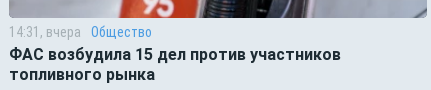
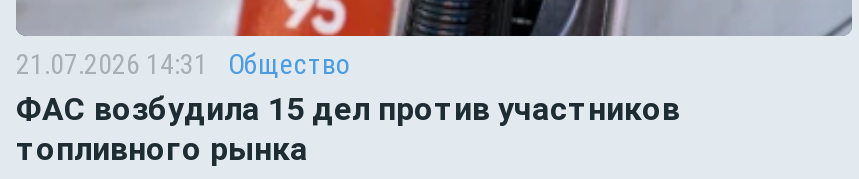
- 14:31, вчера Общество
+ 21.07.2026 14:31 Общество
